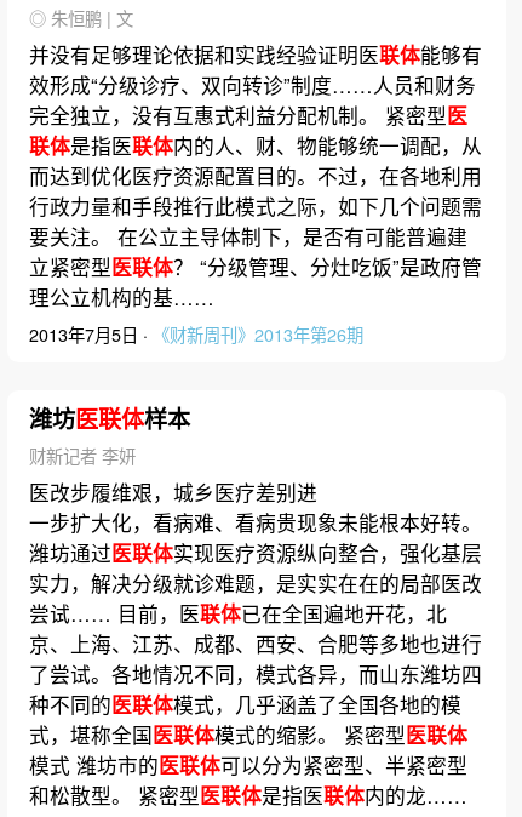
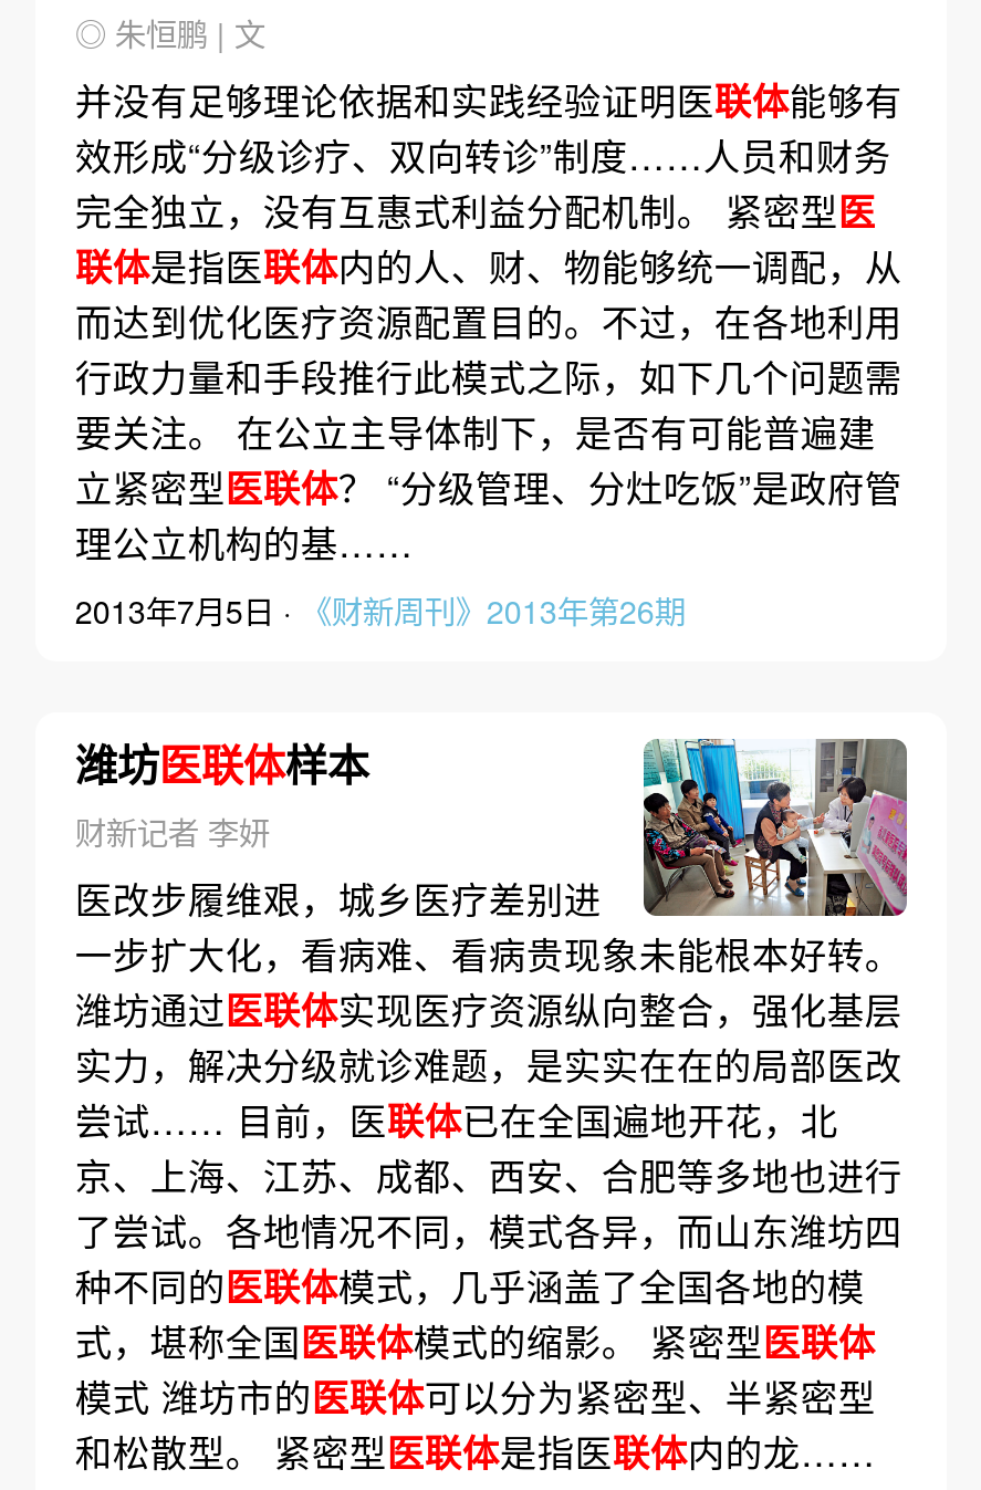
+ [image]
